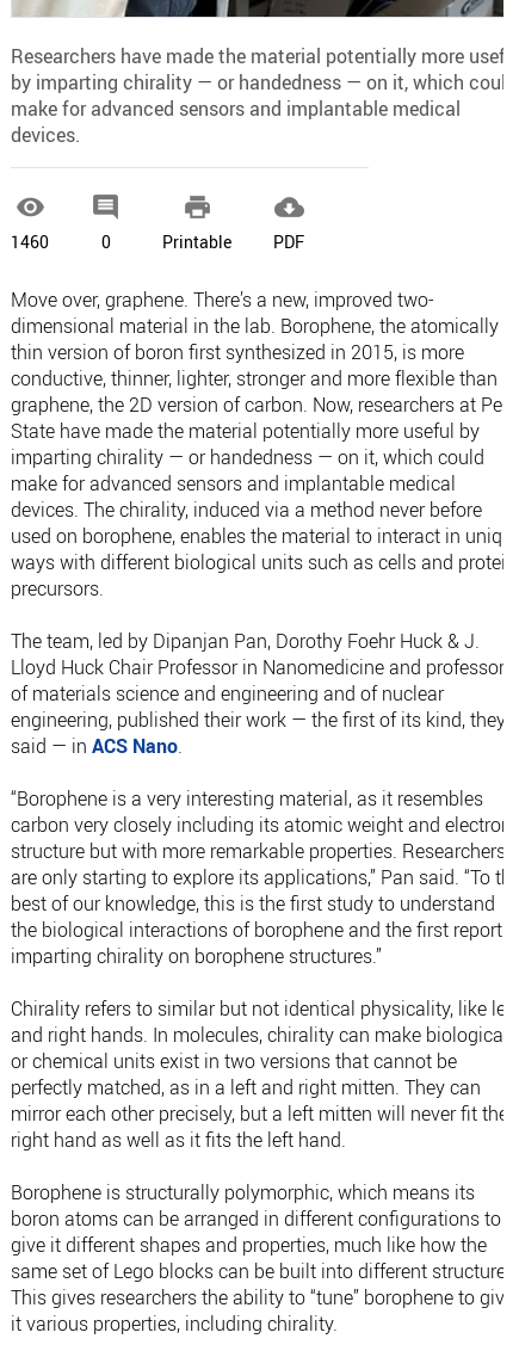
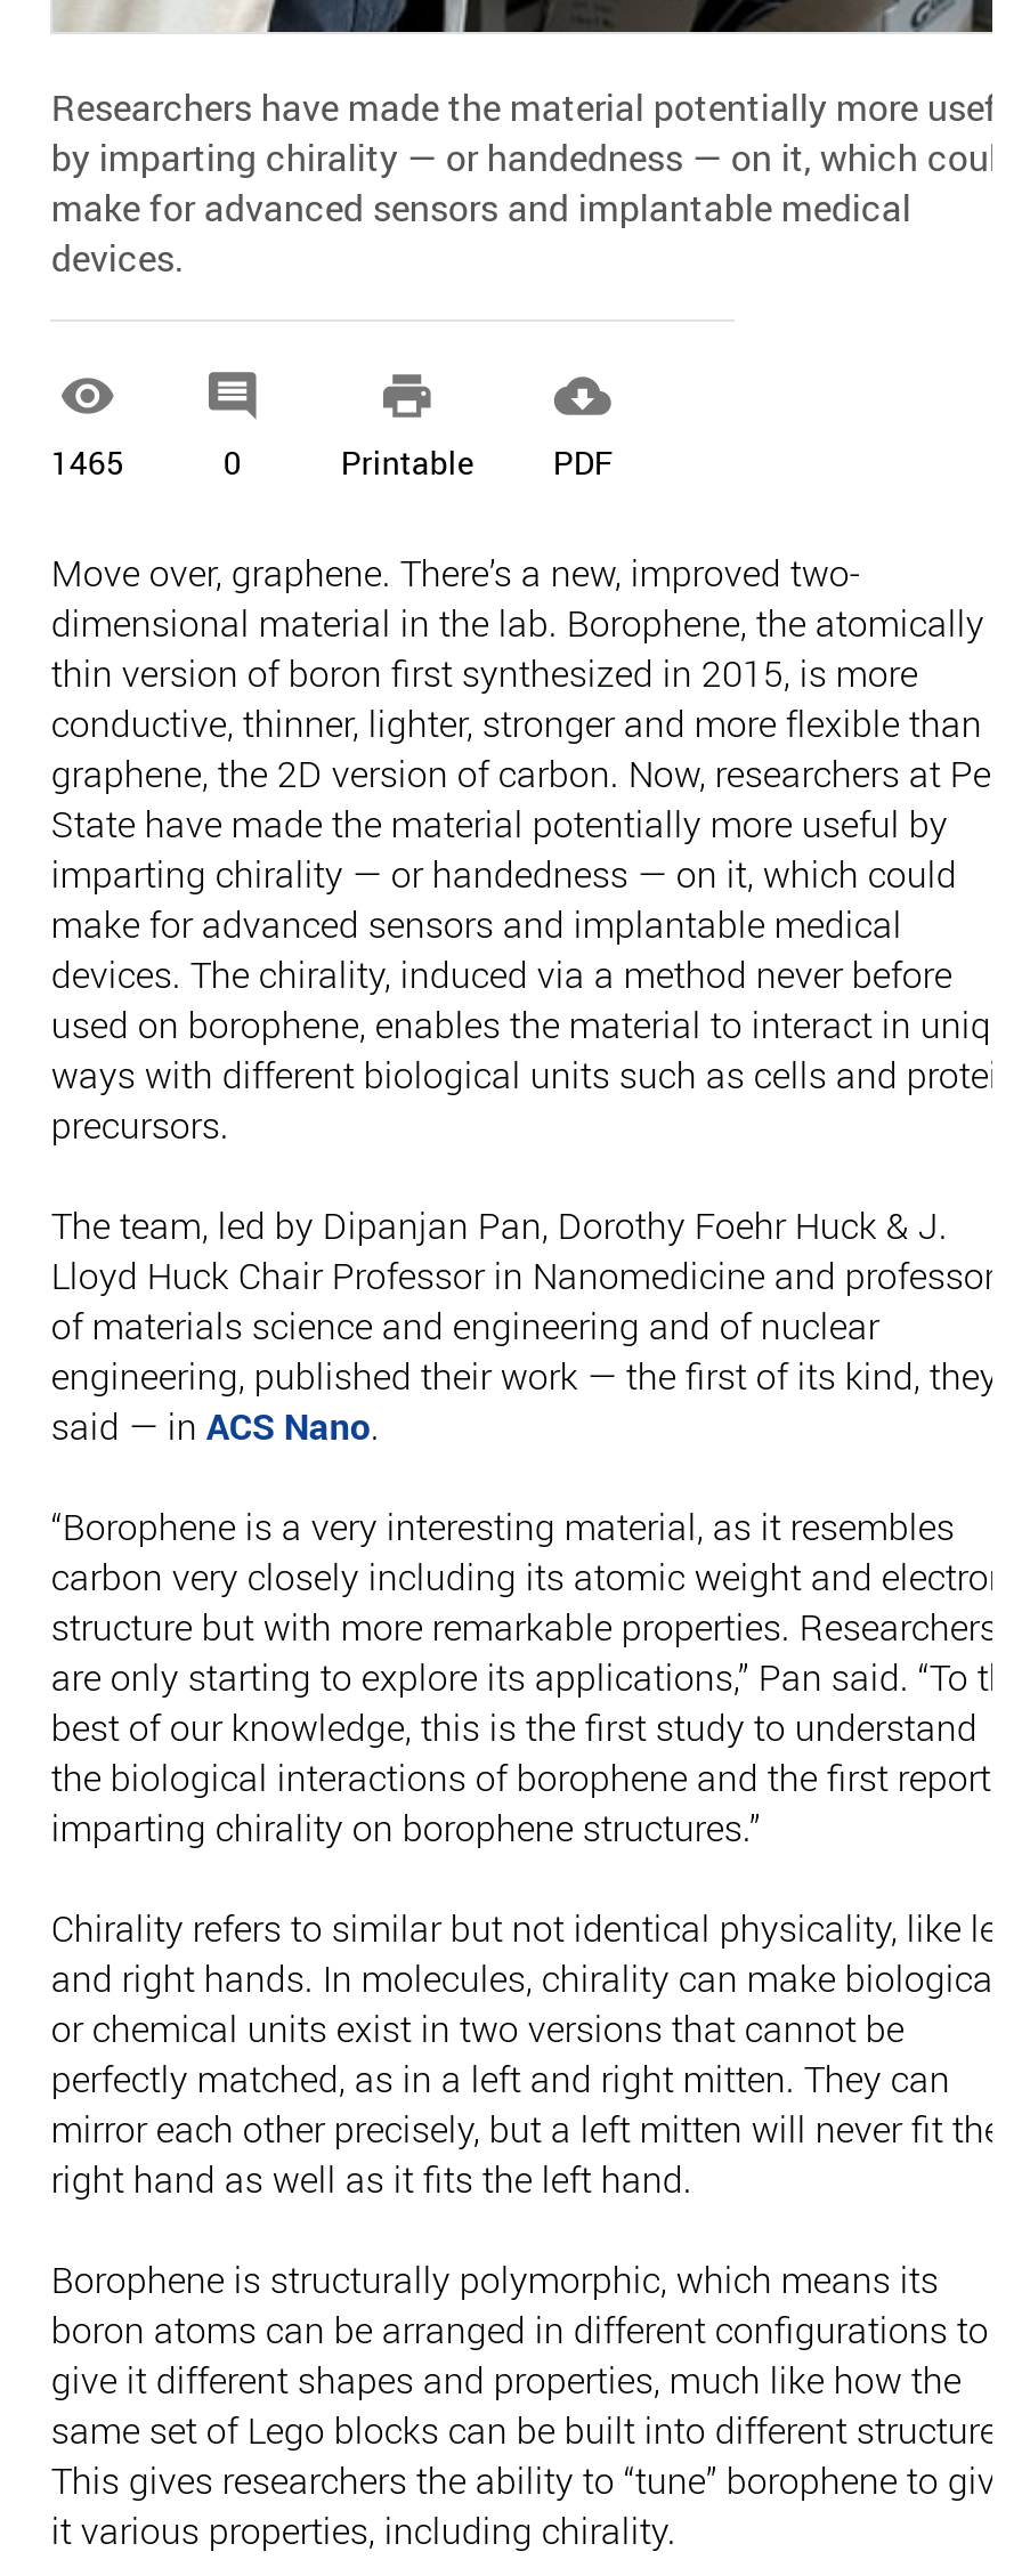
- 1460
+ 1465
